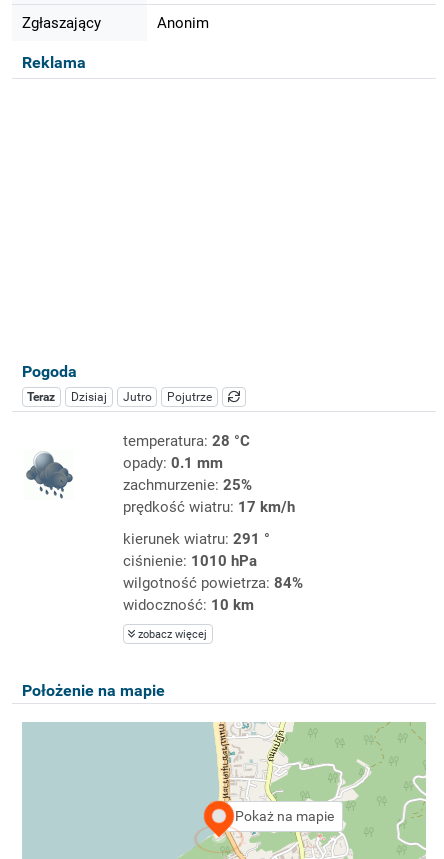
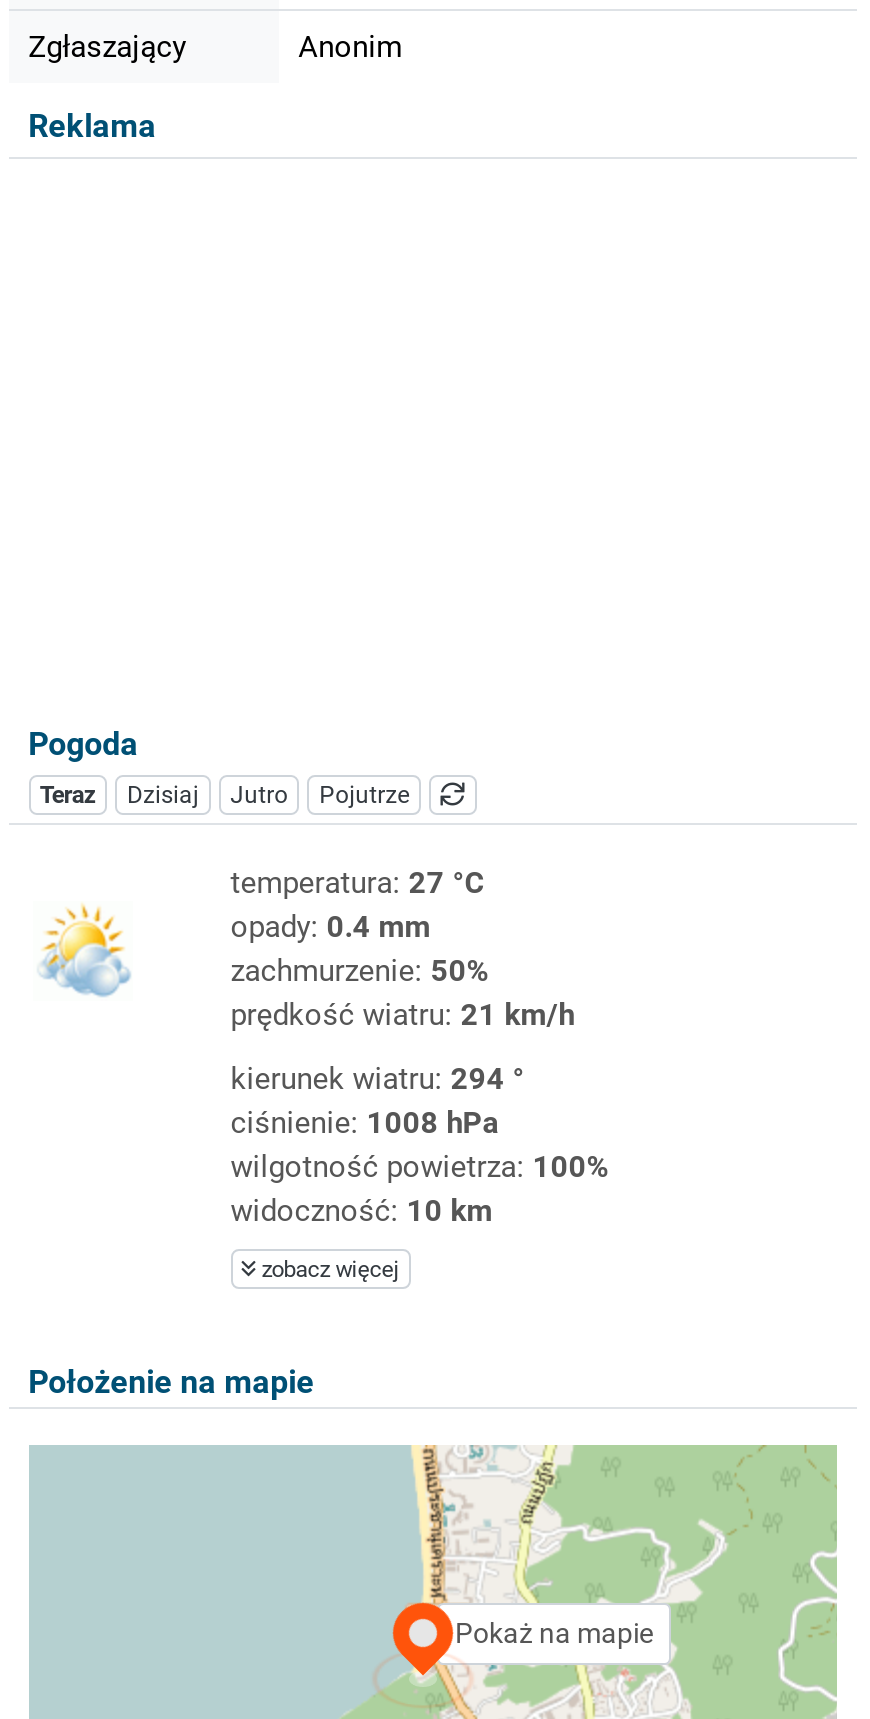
- temperatura: 28 °C
+ temperatura: 27 °C

- [image]
+ [image]

- opady: 0.1 mm
+ opady: 0.4 mm

- zachmurzenie: 25%
+ zachmurzenie: 50%

- prędkość wiatru: 17 km/h
+ prędkość wiatru: 21 km/h

- kierunek wiatru: 291 °
+ kierunek wiatru: 294 °

- ciśnienie: 1010 hPa
+ ciśnienie: 1008 hPa

- wilgotność powietrza: 84%
+ wilgotność powietrza: 100%
